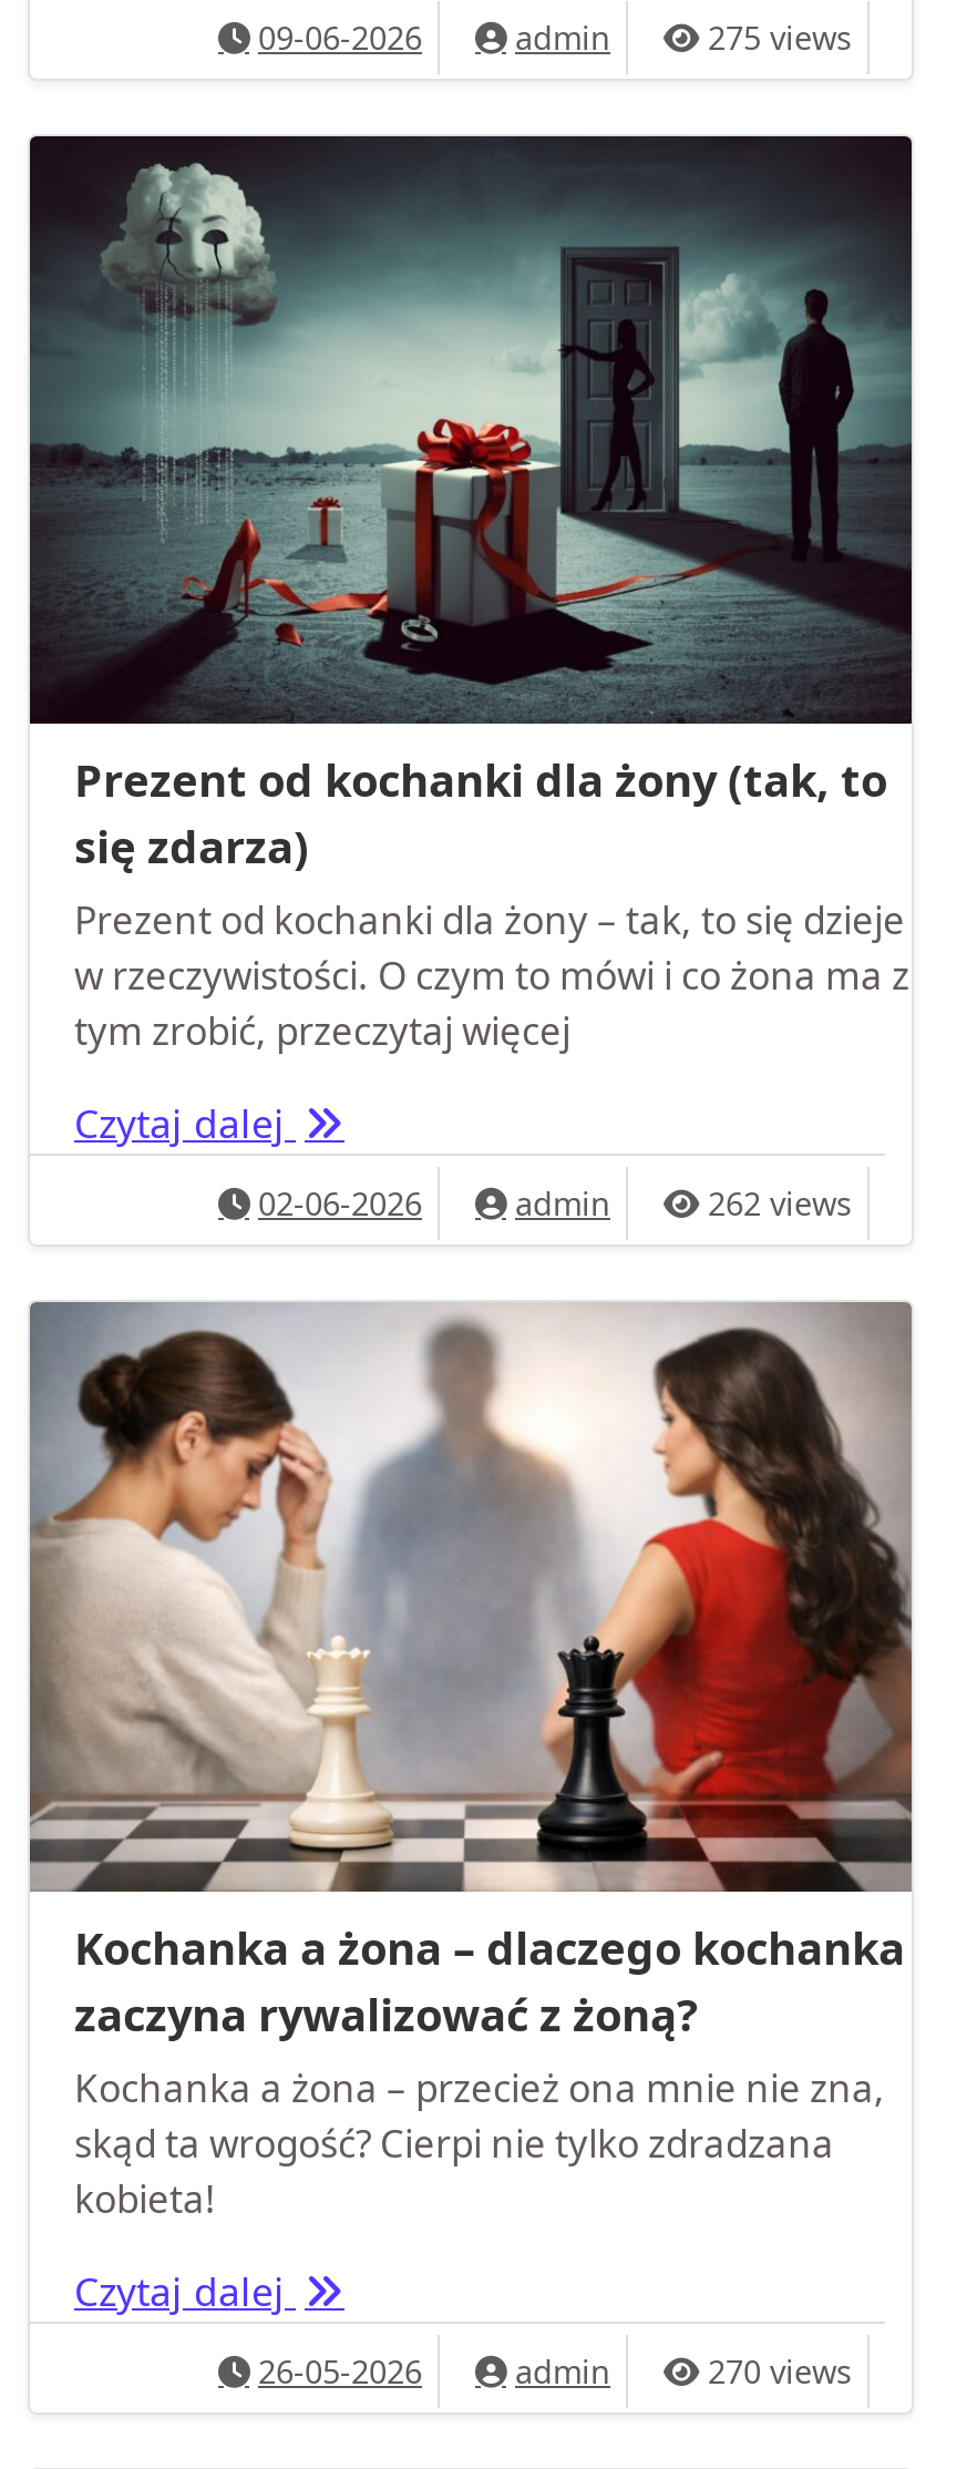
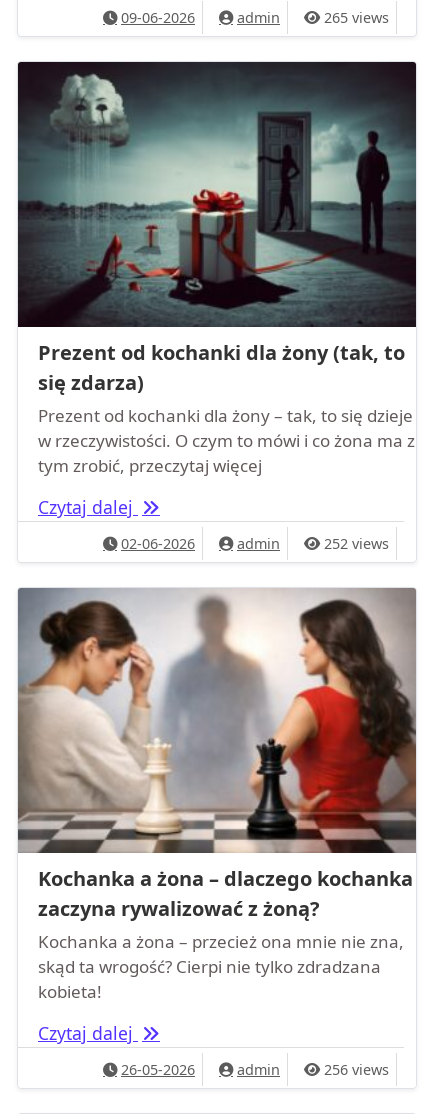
- 275 views
+ 265 views

- 262 views
+ 252 views

- 270 views
+ 256 views
